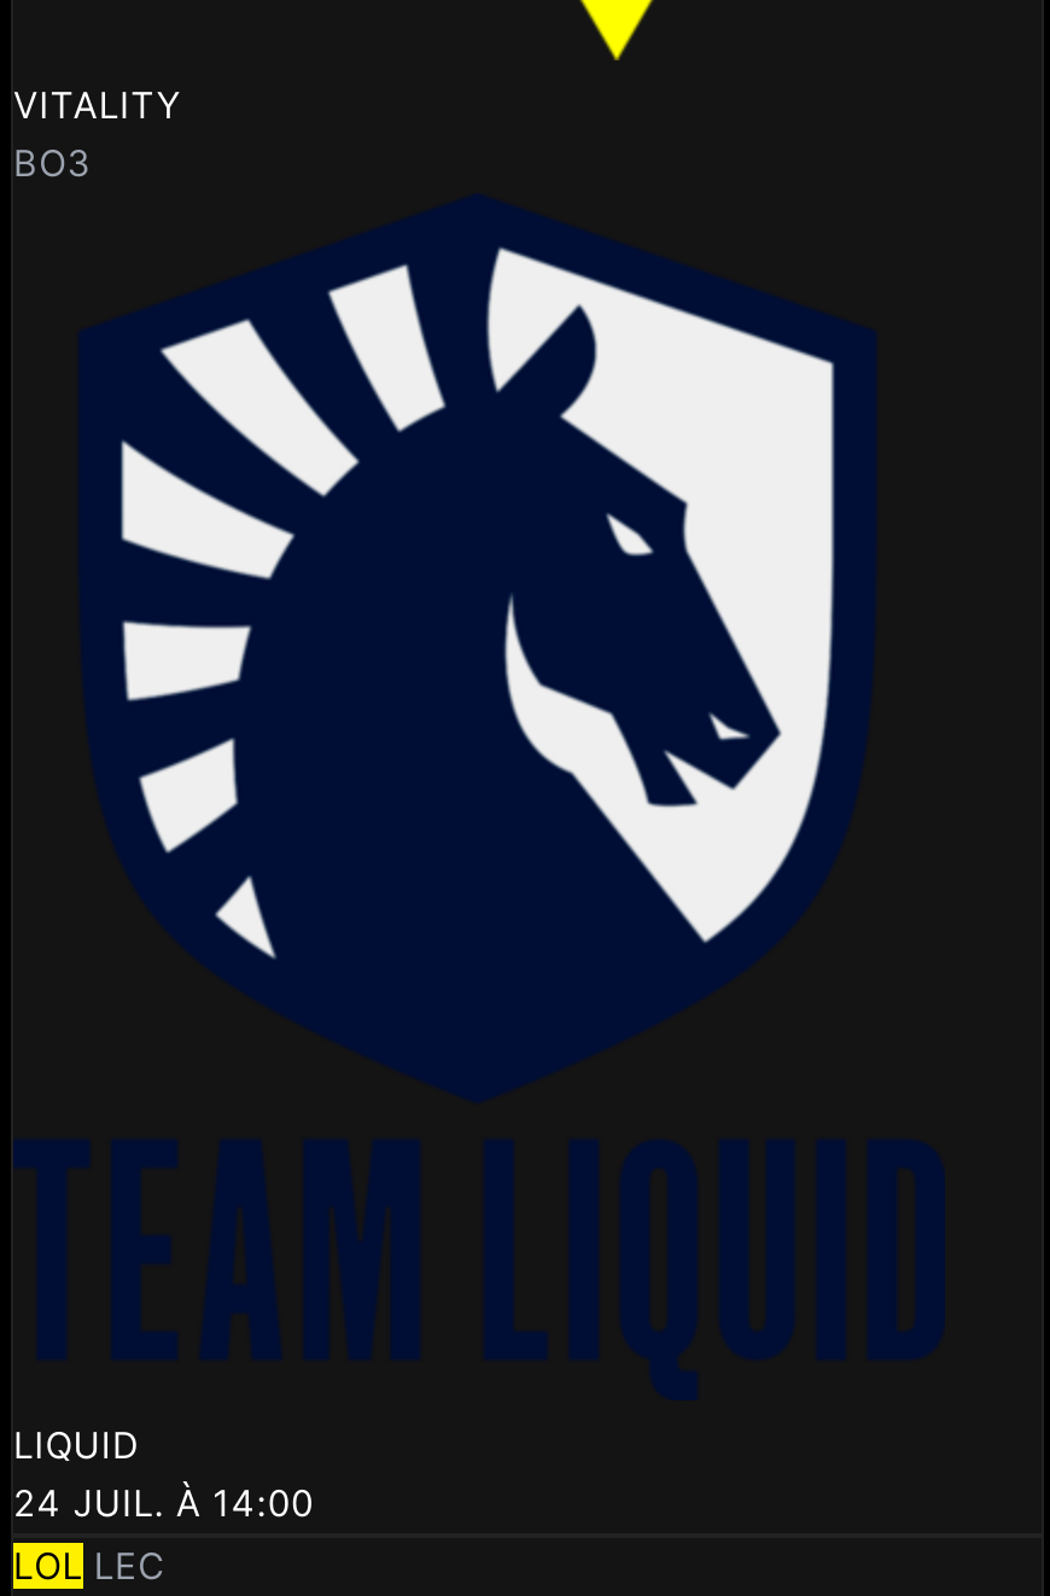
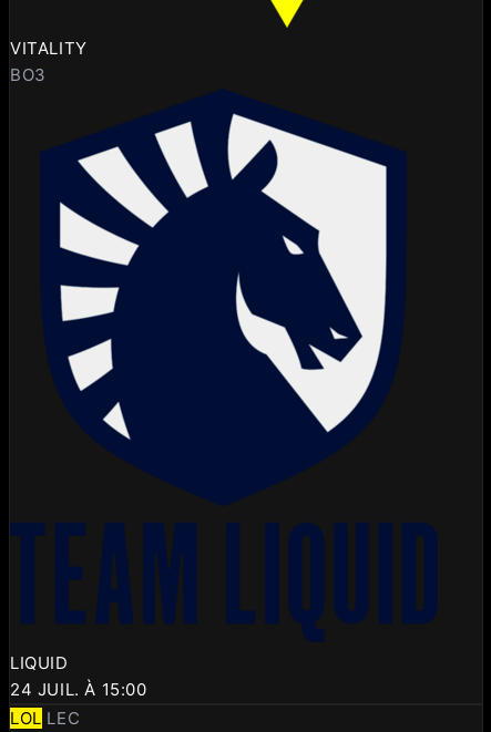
- 24 JUIL. À 14:00
+ 24 JUIL. À 15:00
